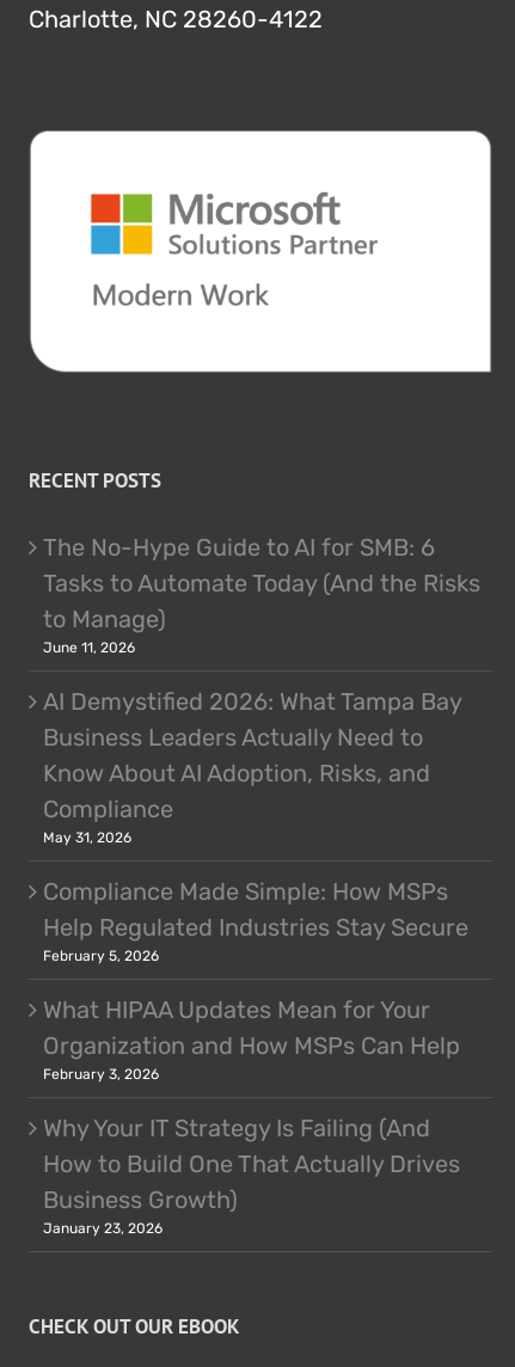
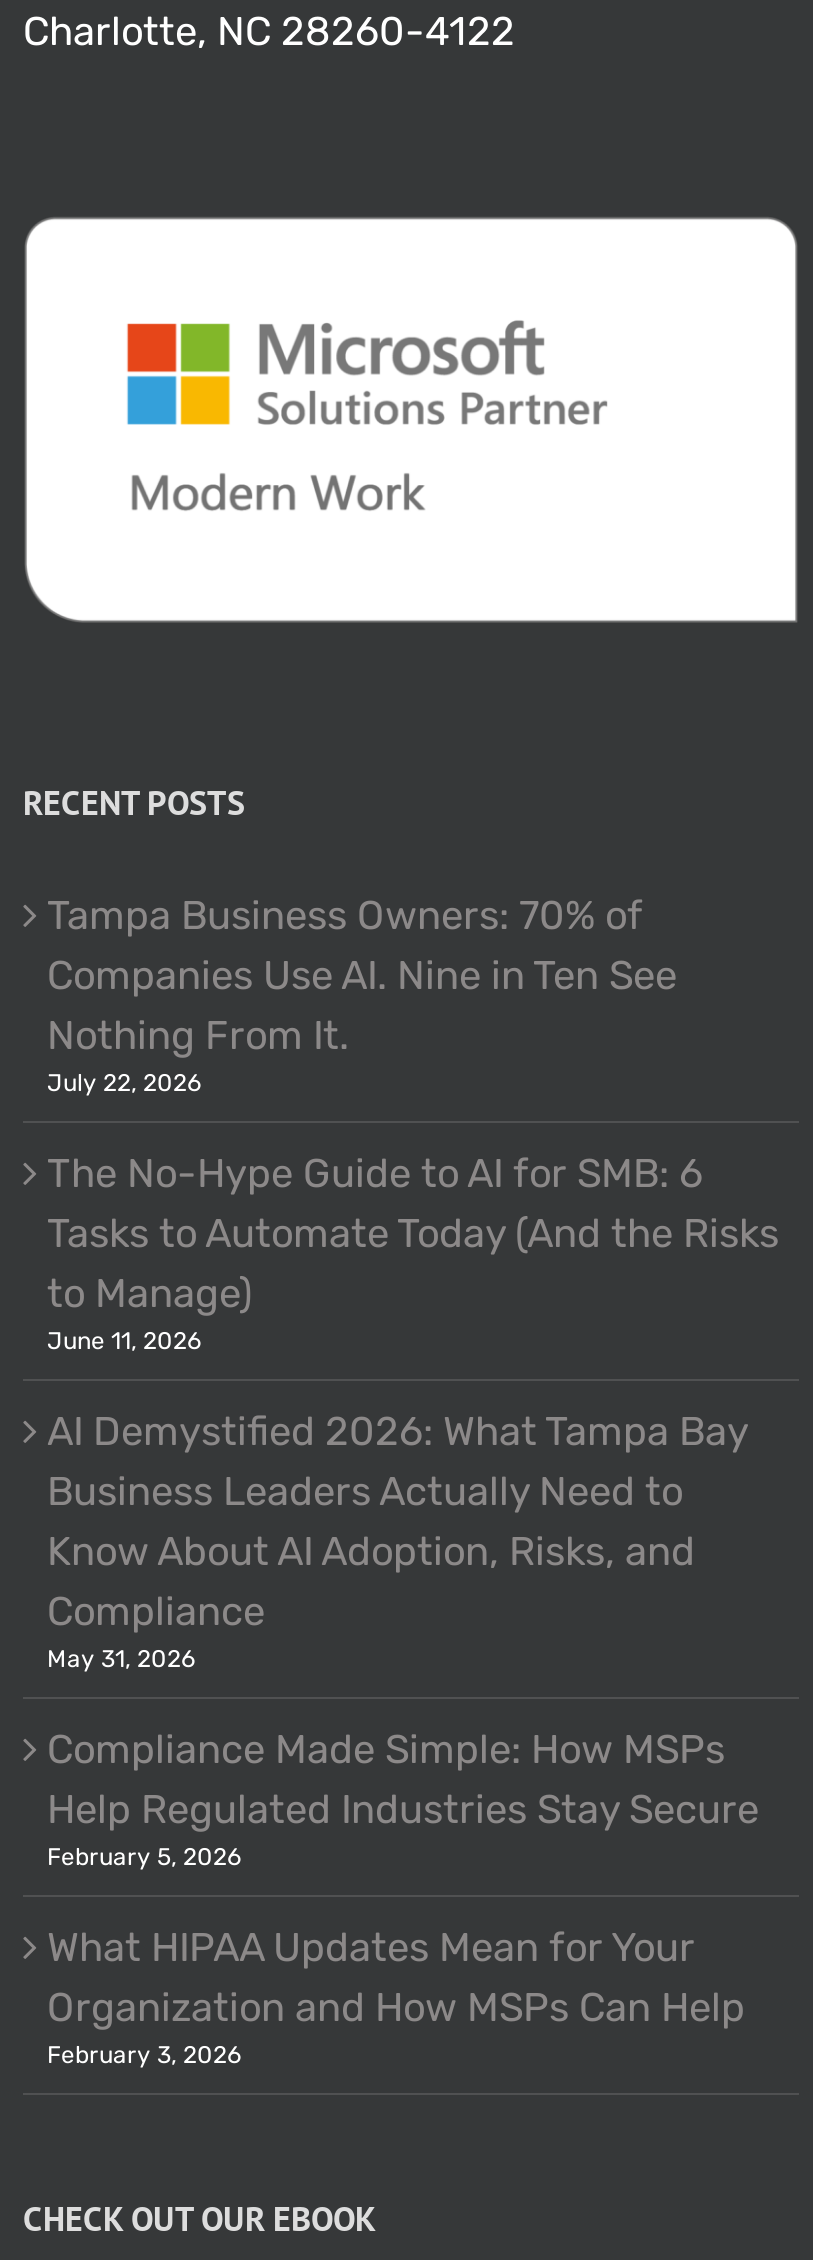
+ Tampa Business Owners: 70% of
+ Companies Use AI. Nine in Ten See
+ Nothing From It.
+ July 22, 2026

moved down: The No-Hype Guide to AI for SMB: 6 | Tasks to Automate Today (And the Risks | to Manage) | ... | Organization and How MSPs Can Help | February 3, 2026

- Why Your IT Strategy Is Failing (And
- How to Build One That Actually Drives
- Business Growth)
- January 23, 2026
